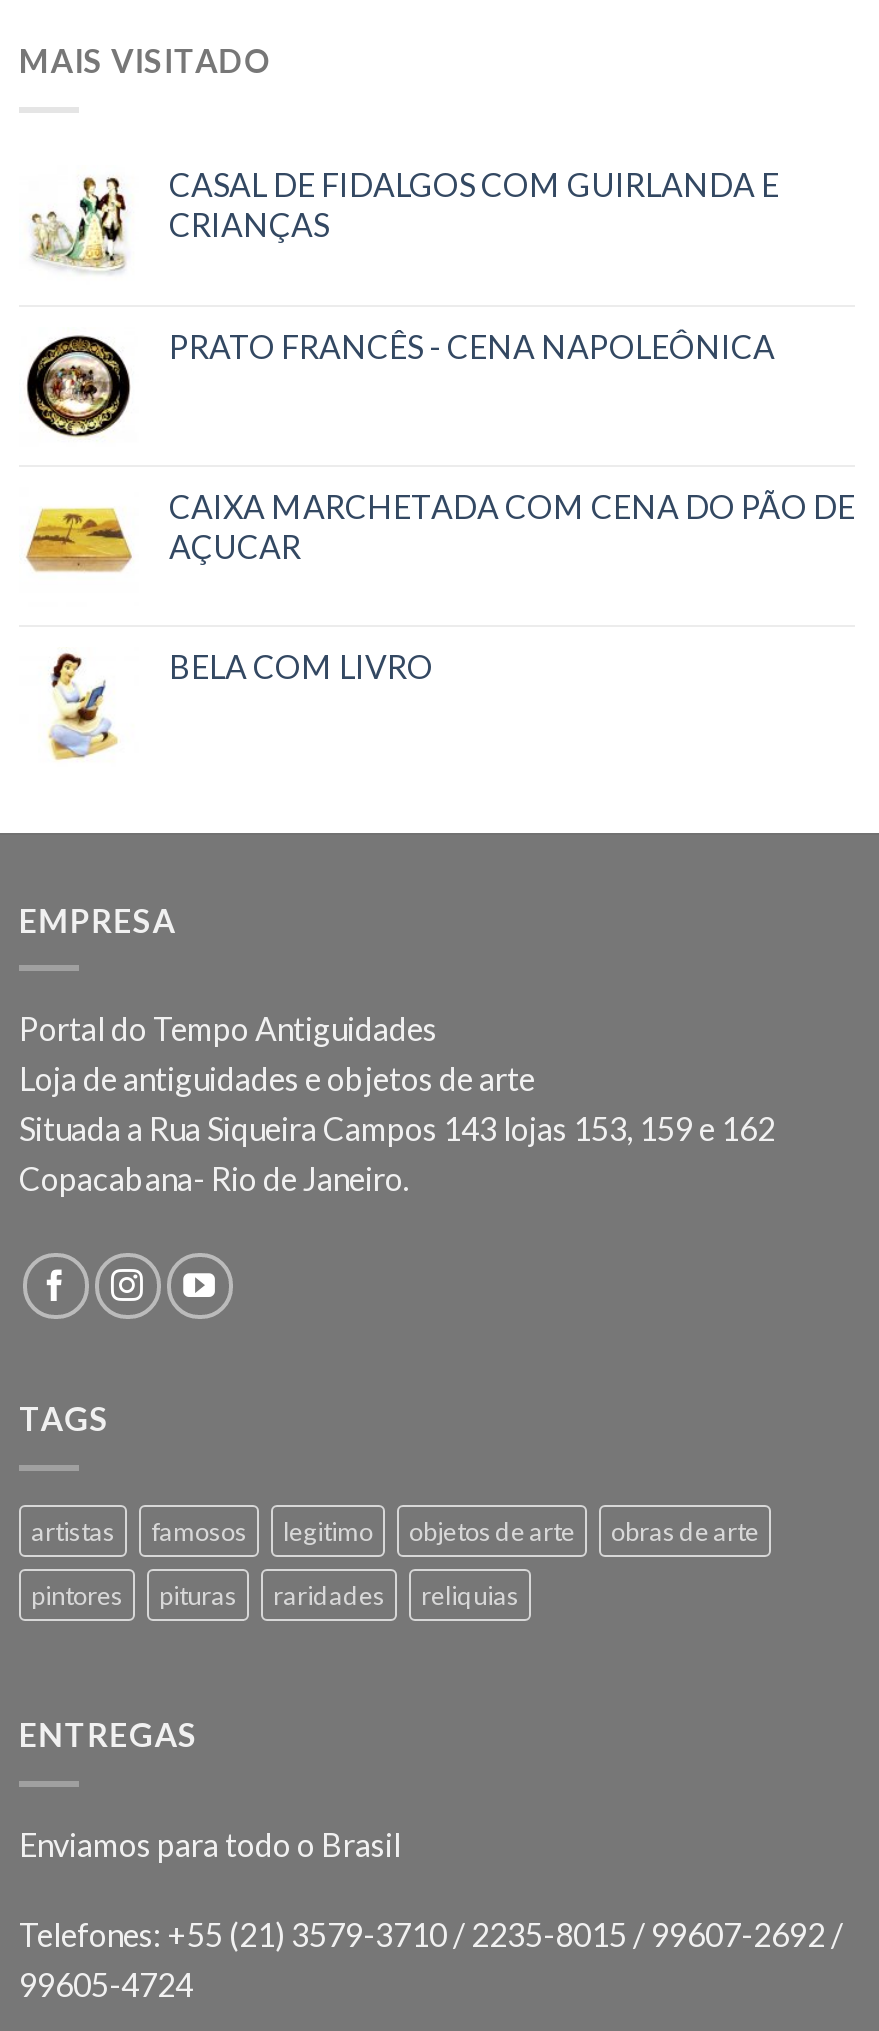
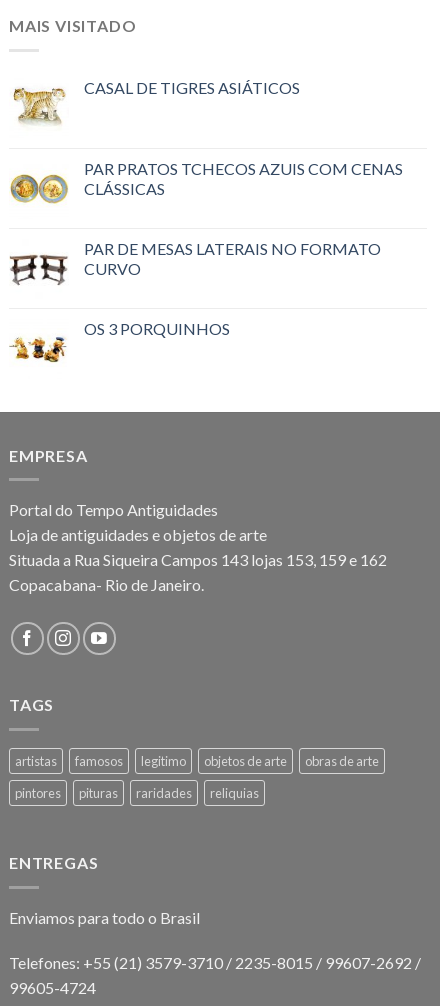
- [image]
- CASAL DE FIDALGOS COM GUIRLANDA E
- CRIANÇAS
+ [image]
+ CASAL DE TIGRES ASIÁTICOS

- [image]
- PRATO FRANCÊS - CENA NAPOLEÔNICA
+ [image]
+ PAR PRATOS TCHECOS AZUIS COM CENAS
+ CLÁSSICAS

- [image]
- CAIXA MARCHETADA COM CENA DO PÃO DE
- AÇUCAR
+ [image]
+ PAR DE MESAS LATERAIS NO FORMATO
+ CURVO

- [image]
- BELA COM LIVRO
+ [image]
+ OS 3 PORQUINHOS
